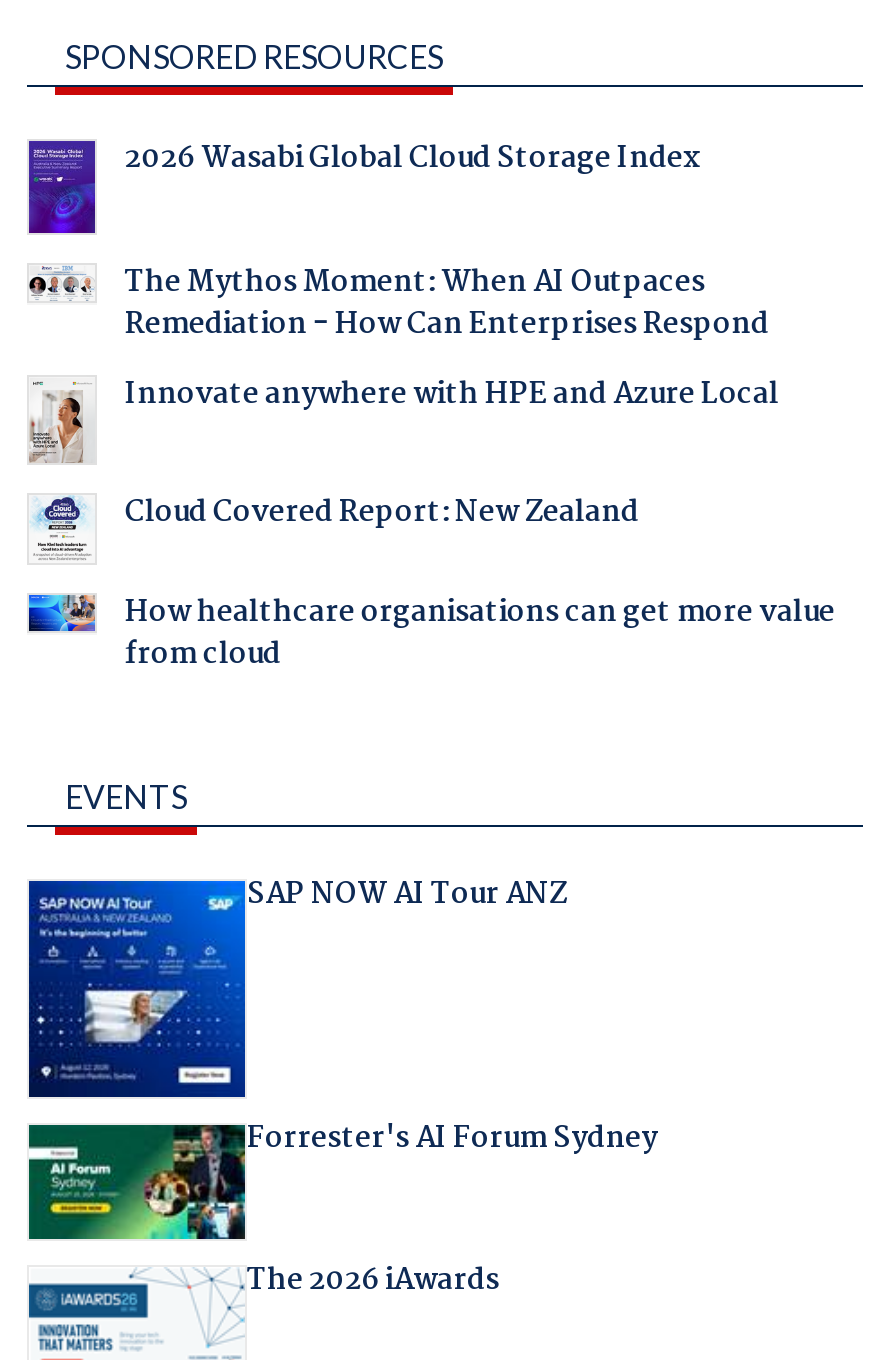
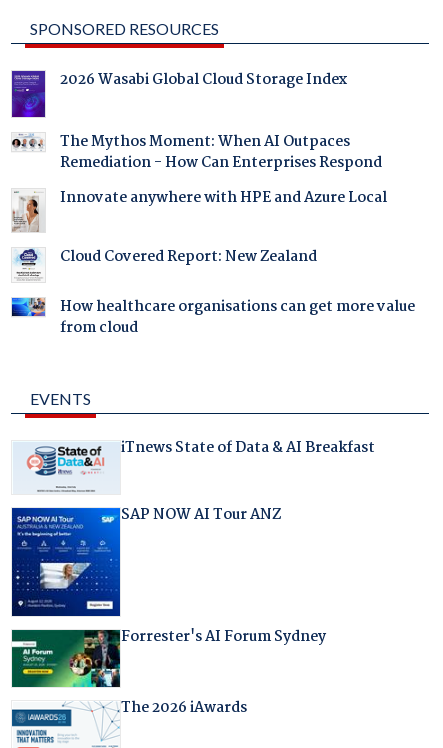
+ [image]
+ iTnews State of Data & AI Breakfast
